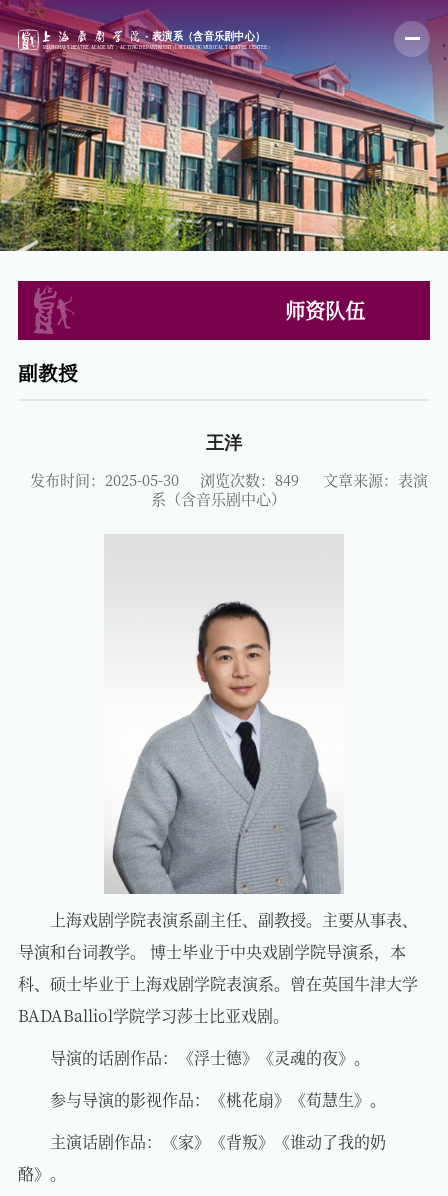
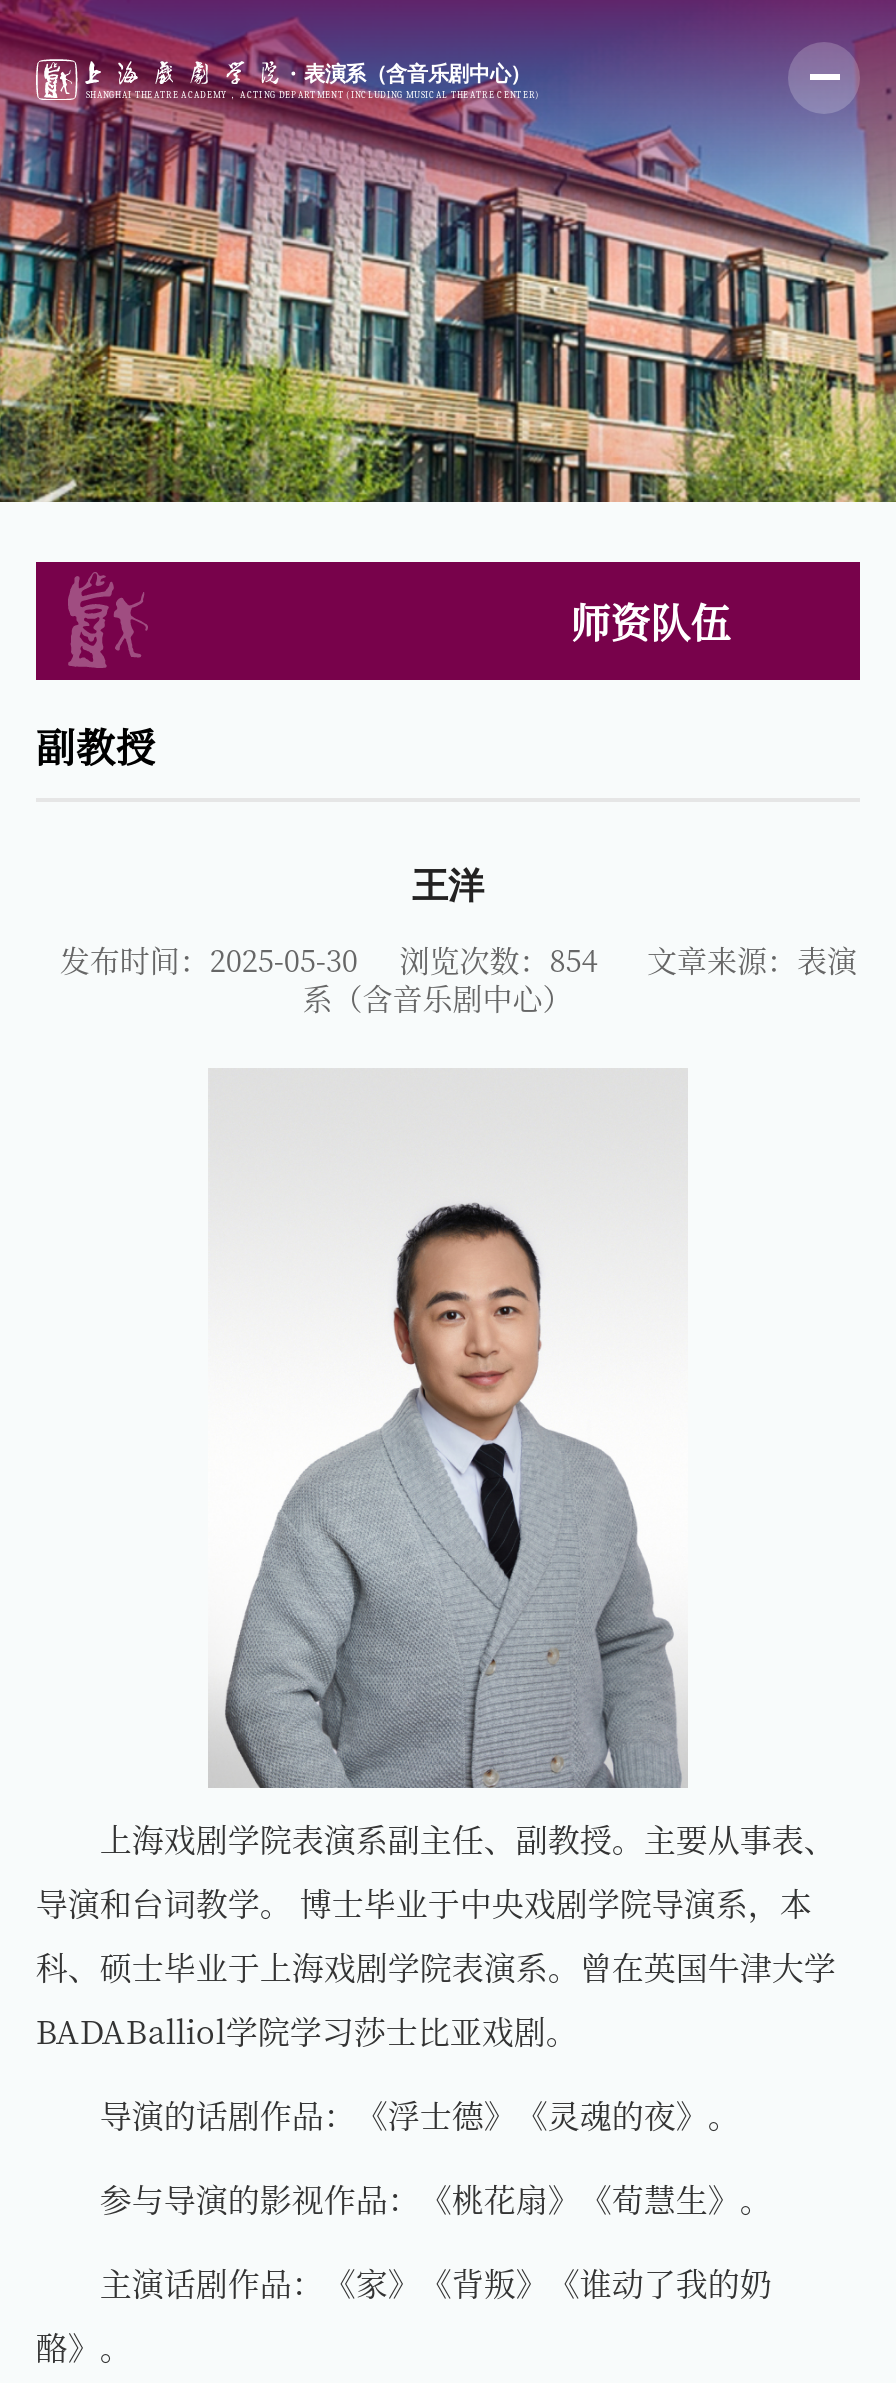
- 发布时间：2025-05-30 浏览次数：849 文章来源：表演
+ 发布时间：2025-05-30 浏览次数：854 文章来源：表演
